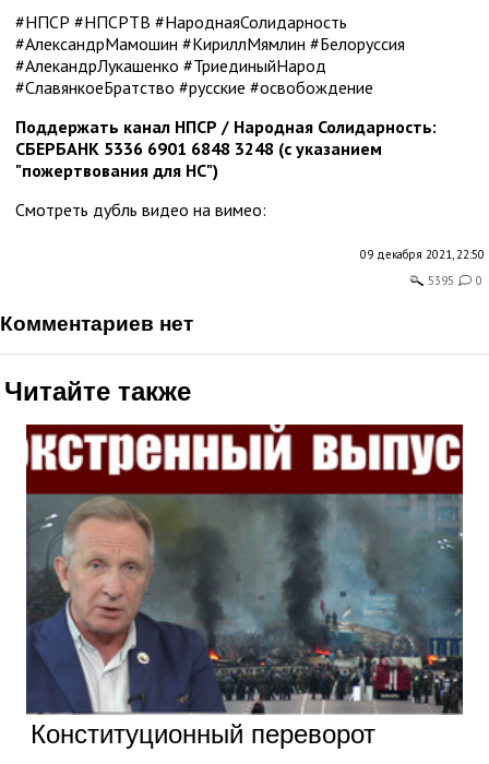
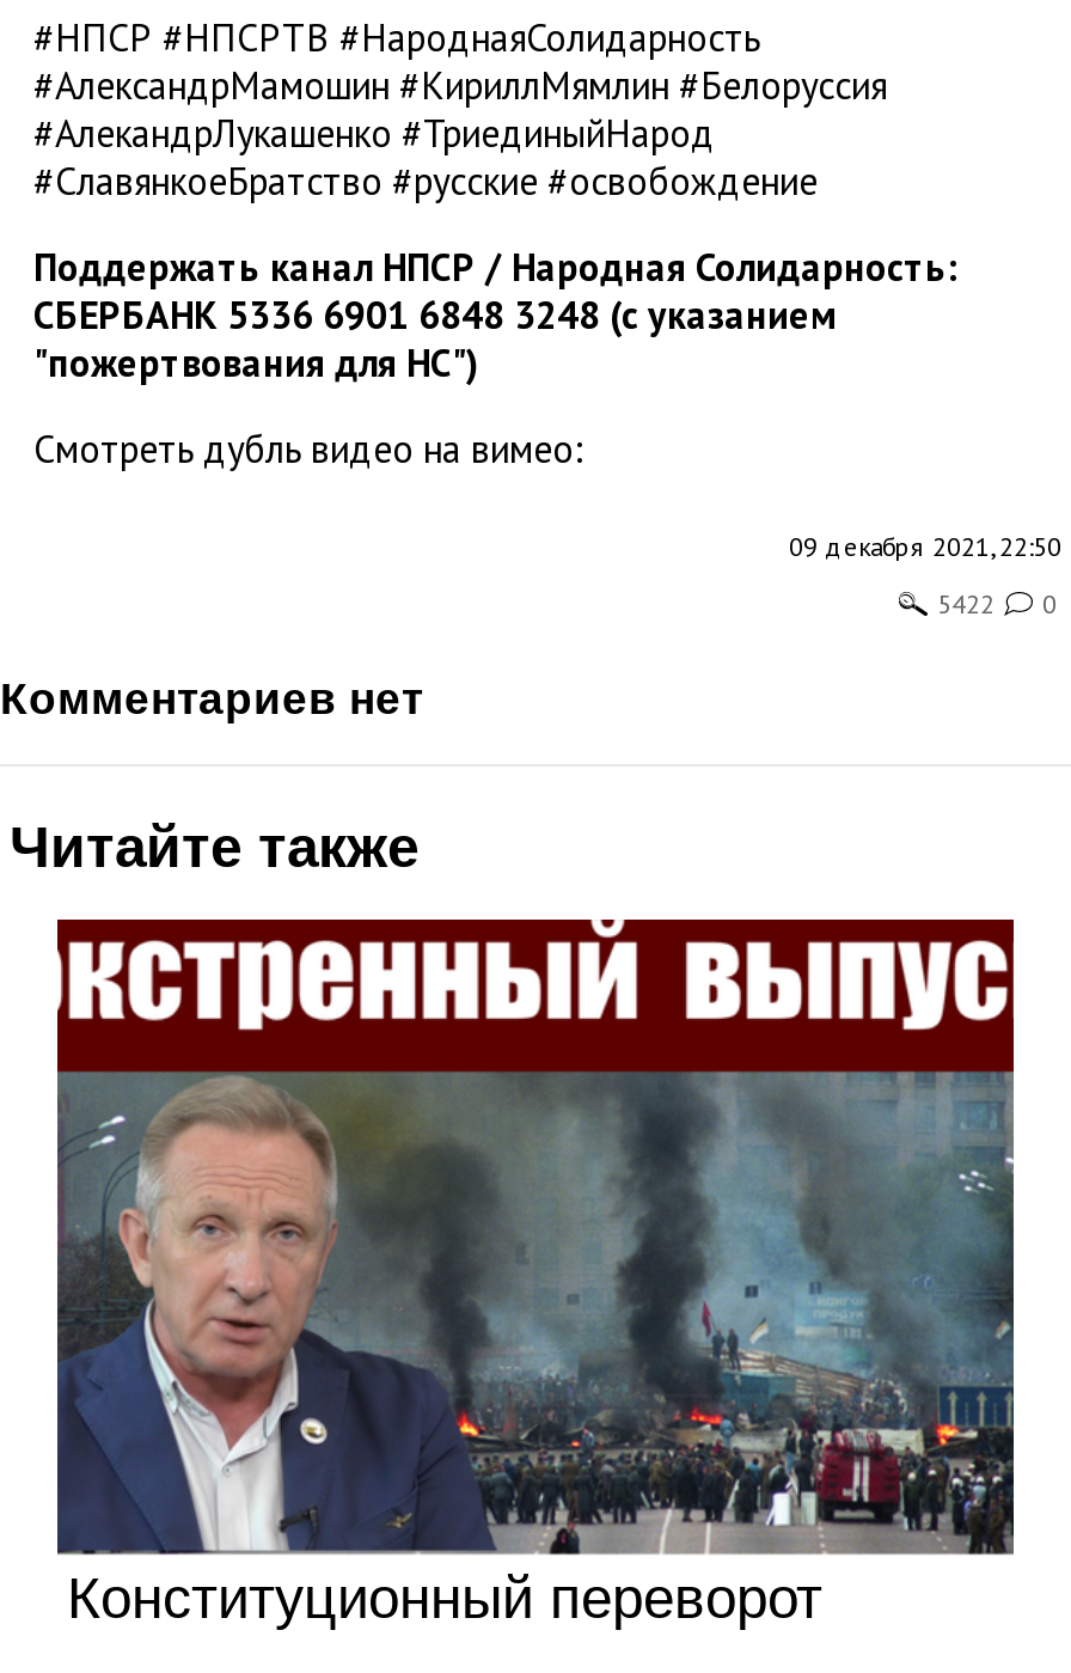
- 5395 0
+ 5422 0
